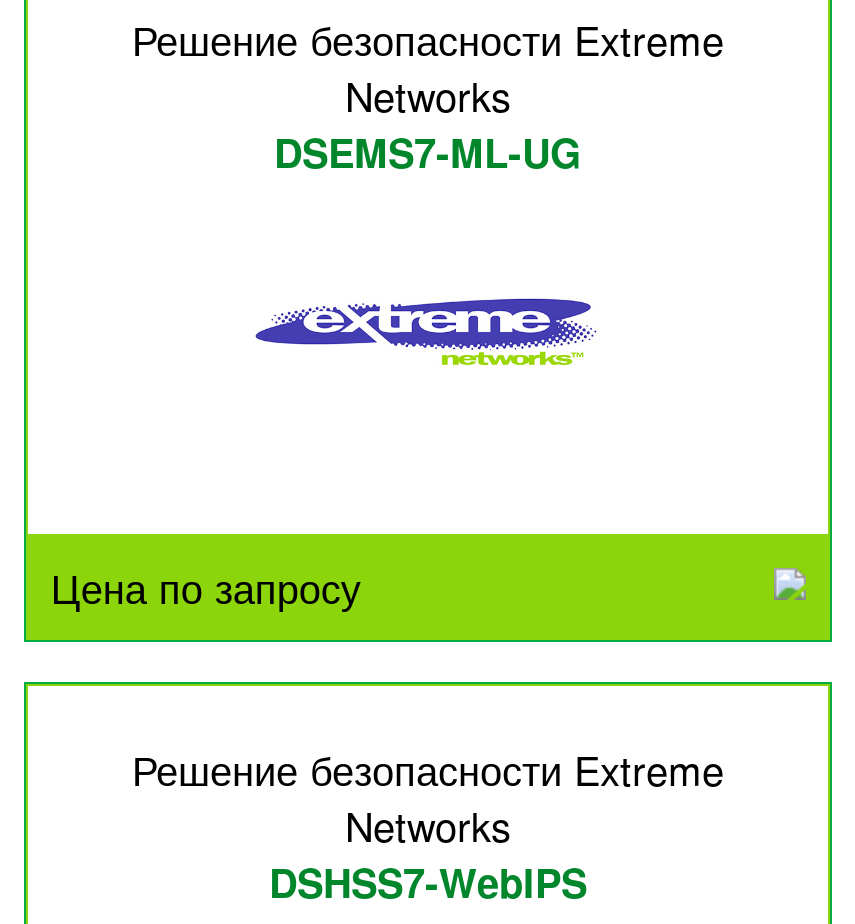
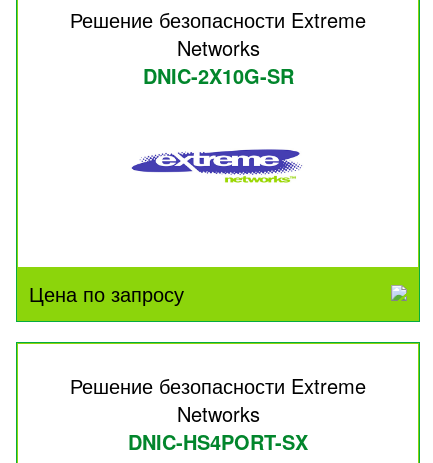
- DSEMS7-ML-UG
+ DNIC-2X10G-SR

- DSHSS7-WebIPS
+ DNIC-HS4PORT-SX
